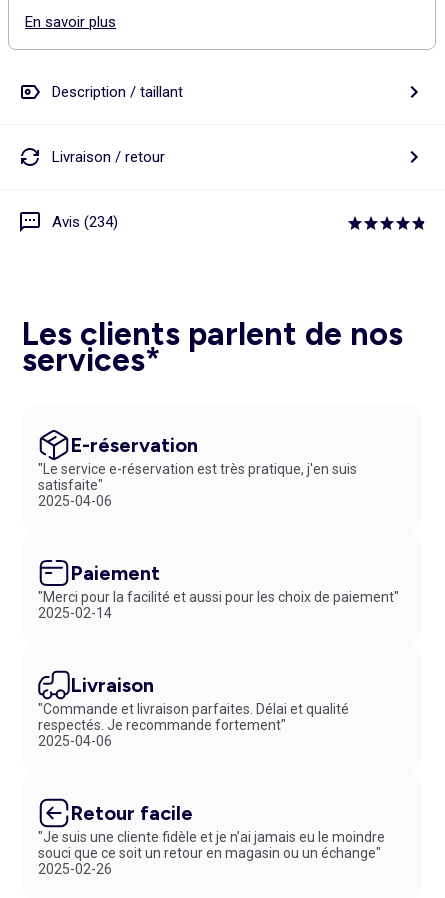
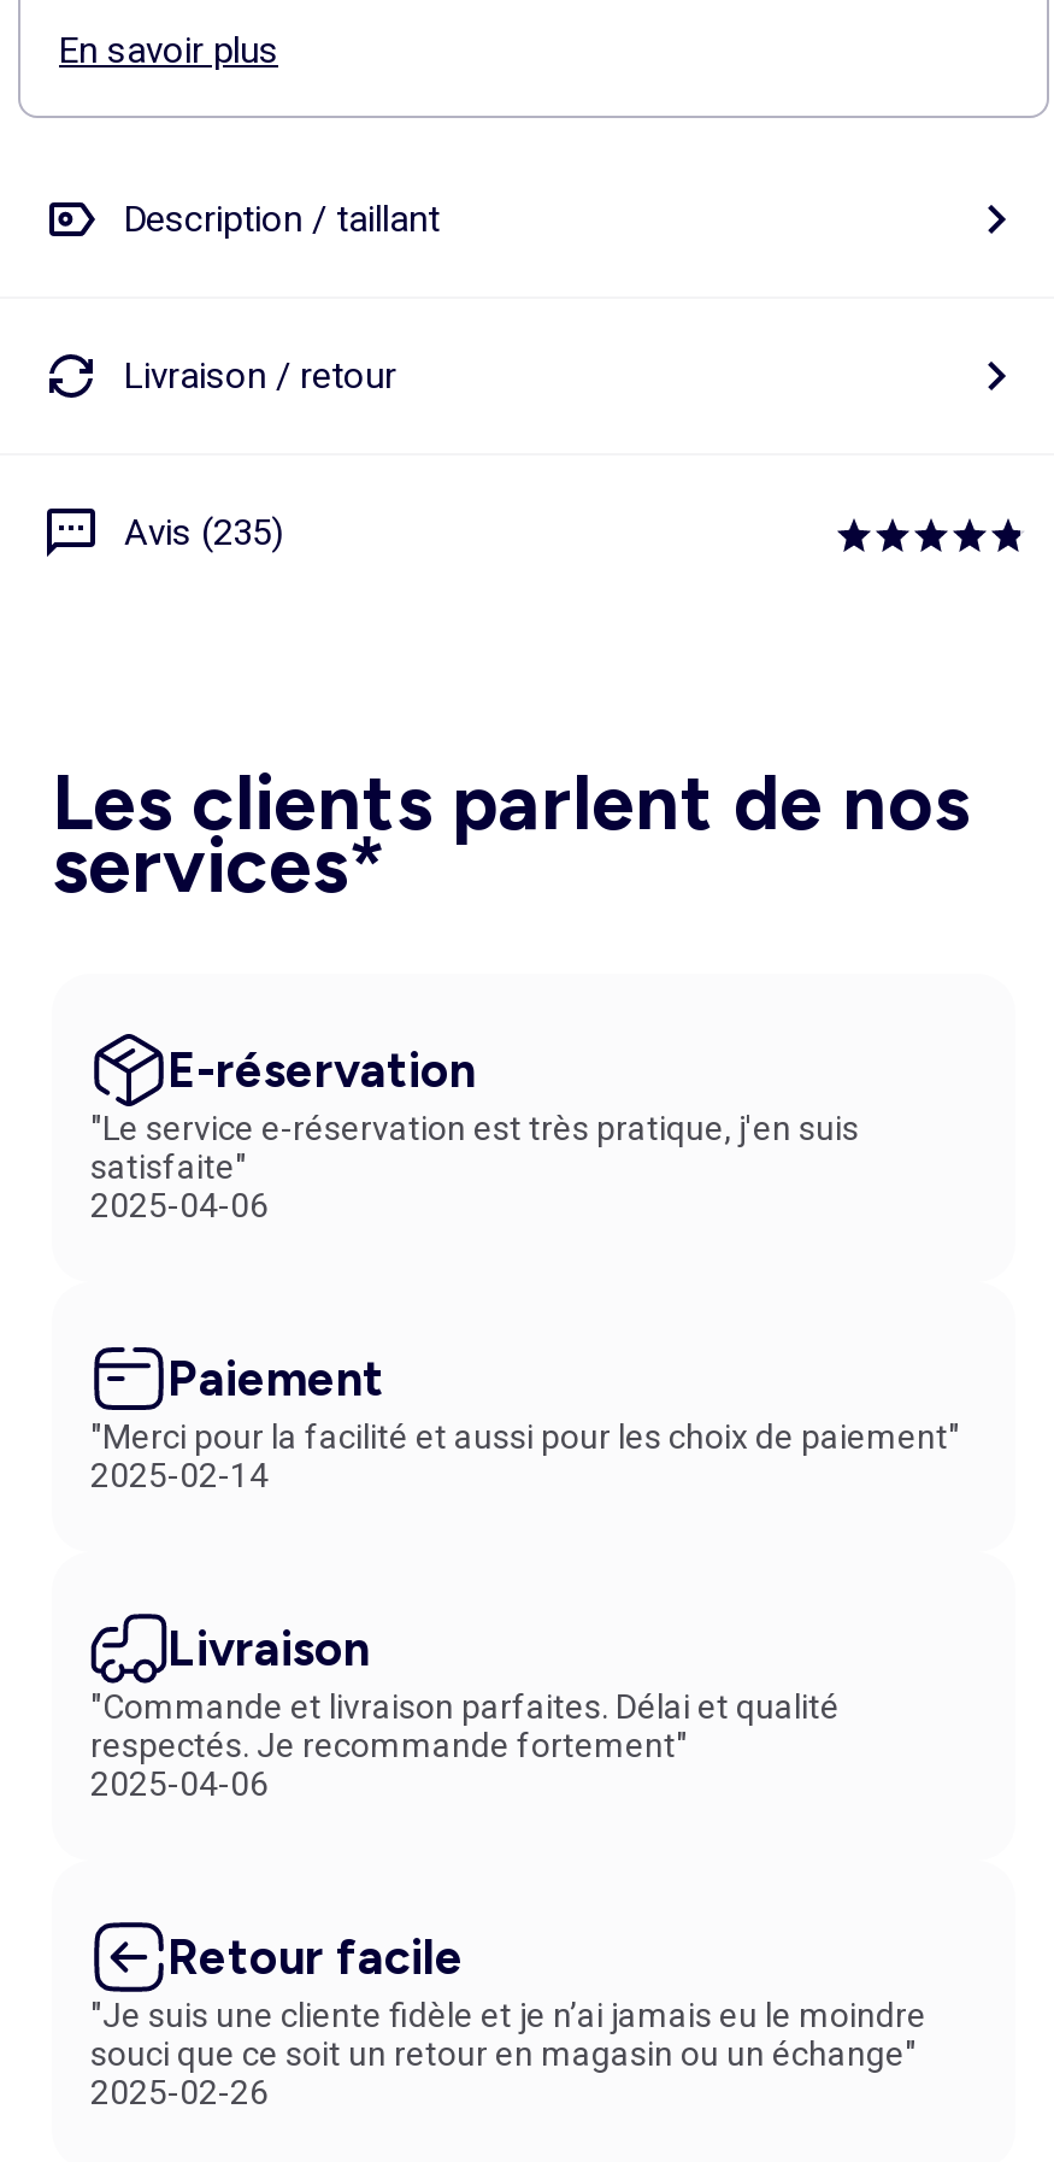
- Avis (234)
+ Avis (235)
